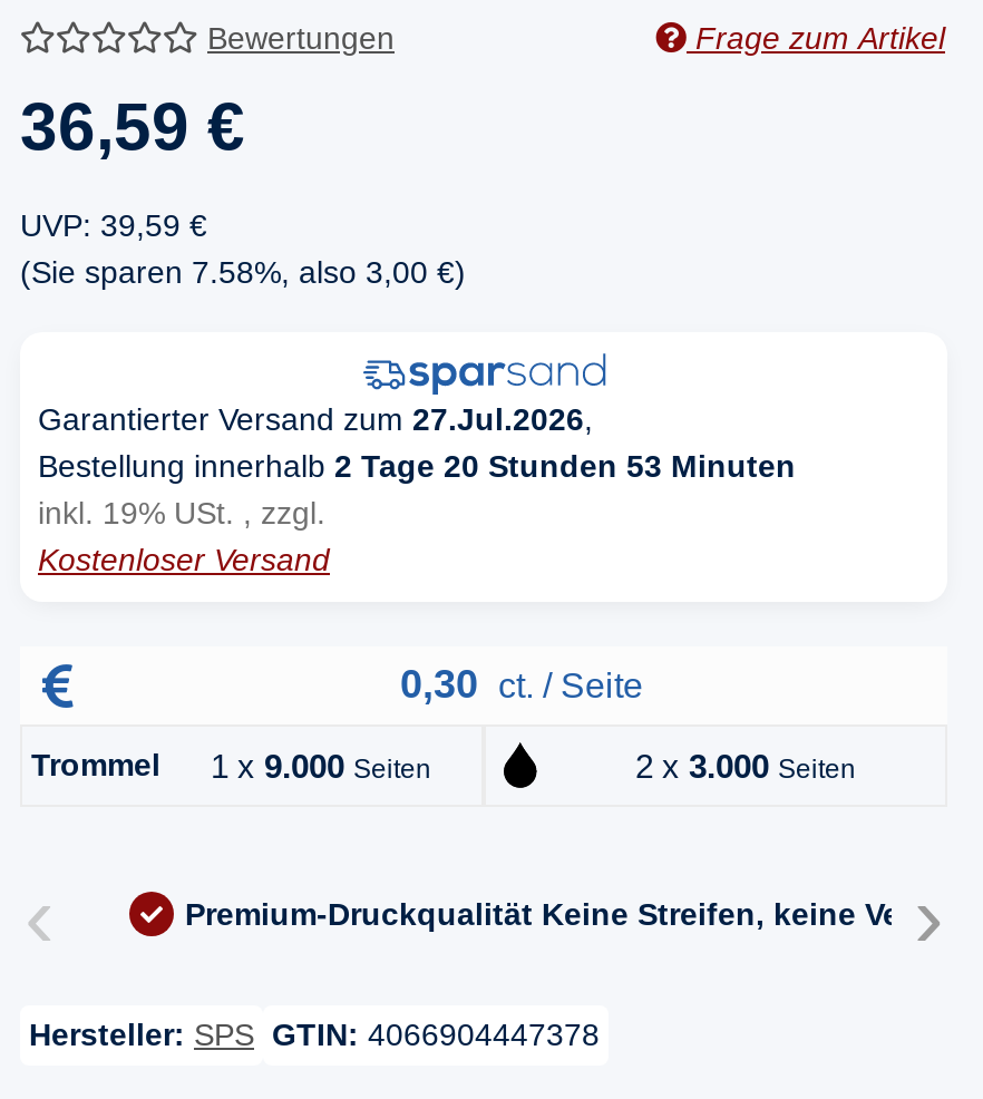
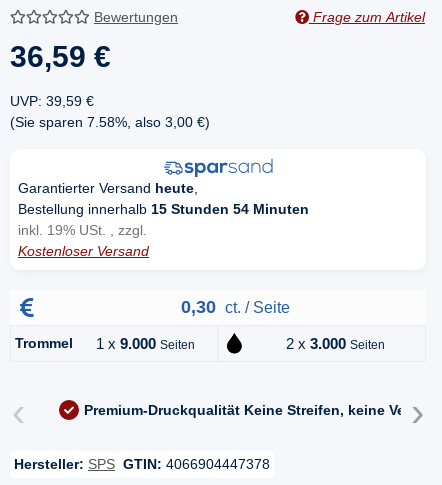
- Garantierter Versand zum 27.Jul.2026,
- Bestellung innerhalb 2 Tage 20 Stunden 53 Minuten
+ Garantierter Versand heute,
+ Bestellung innerhalb 15 Stunden 54 Minuten
